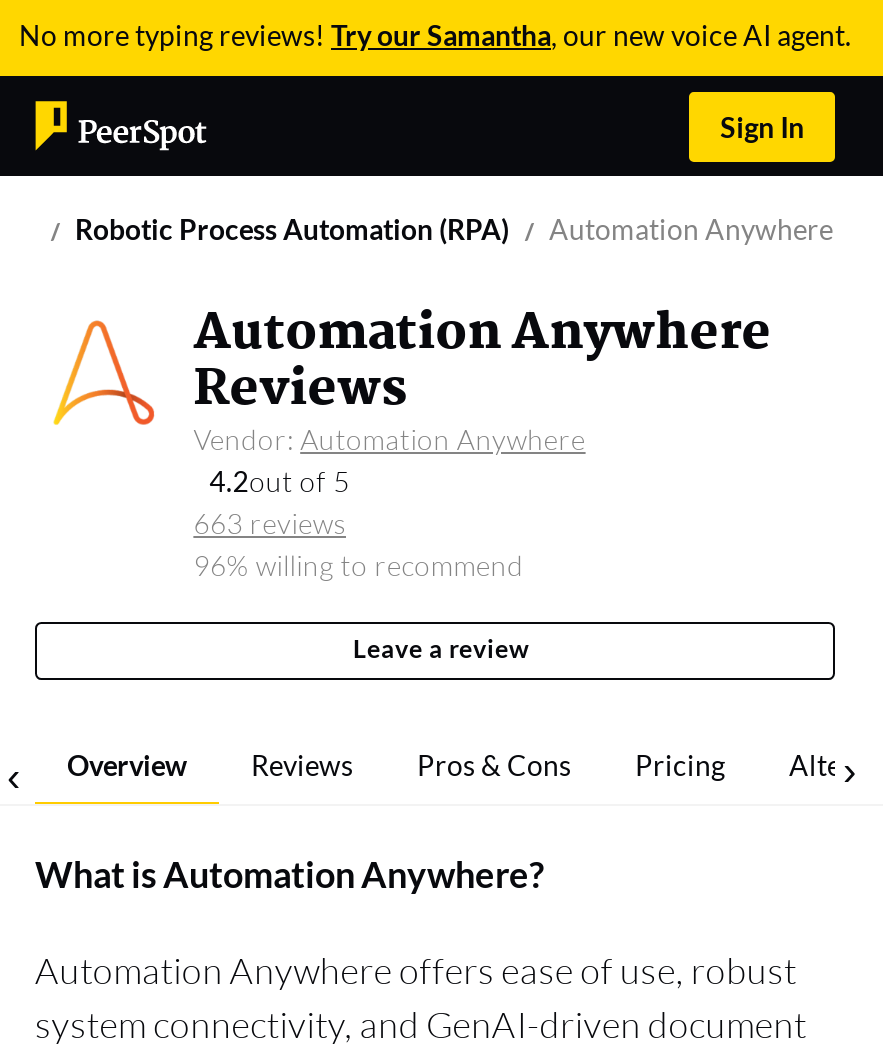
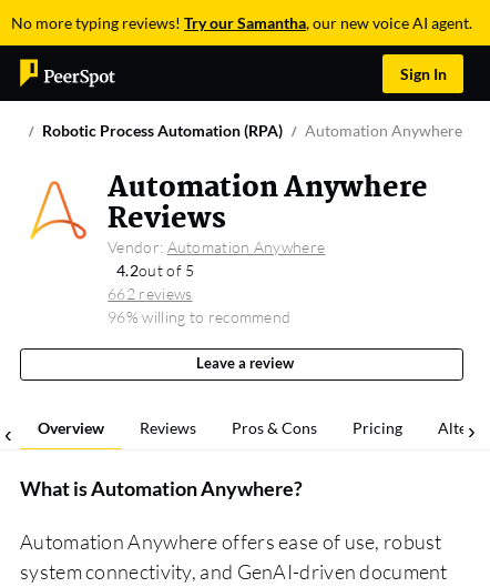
- 663 reviews
+ 662 reviews
